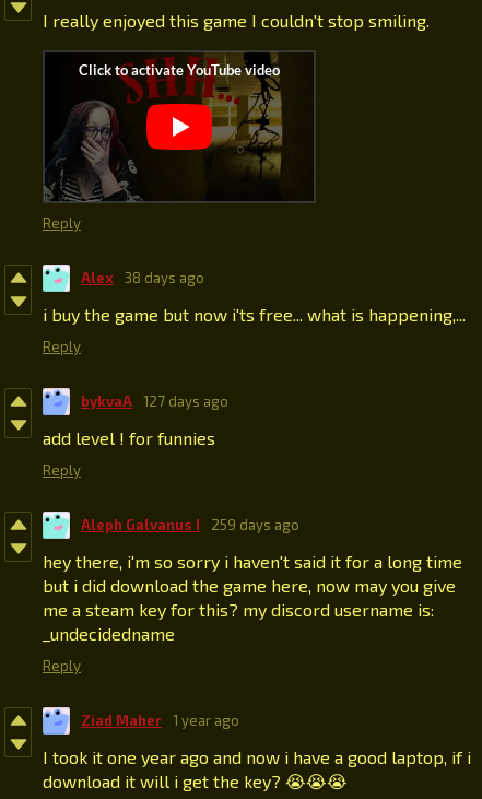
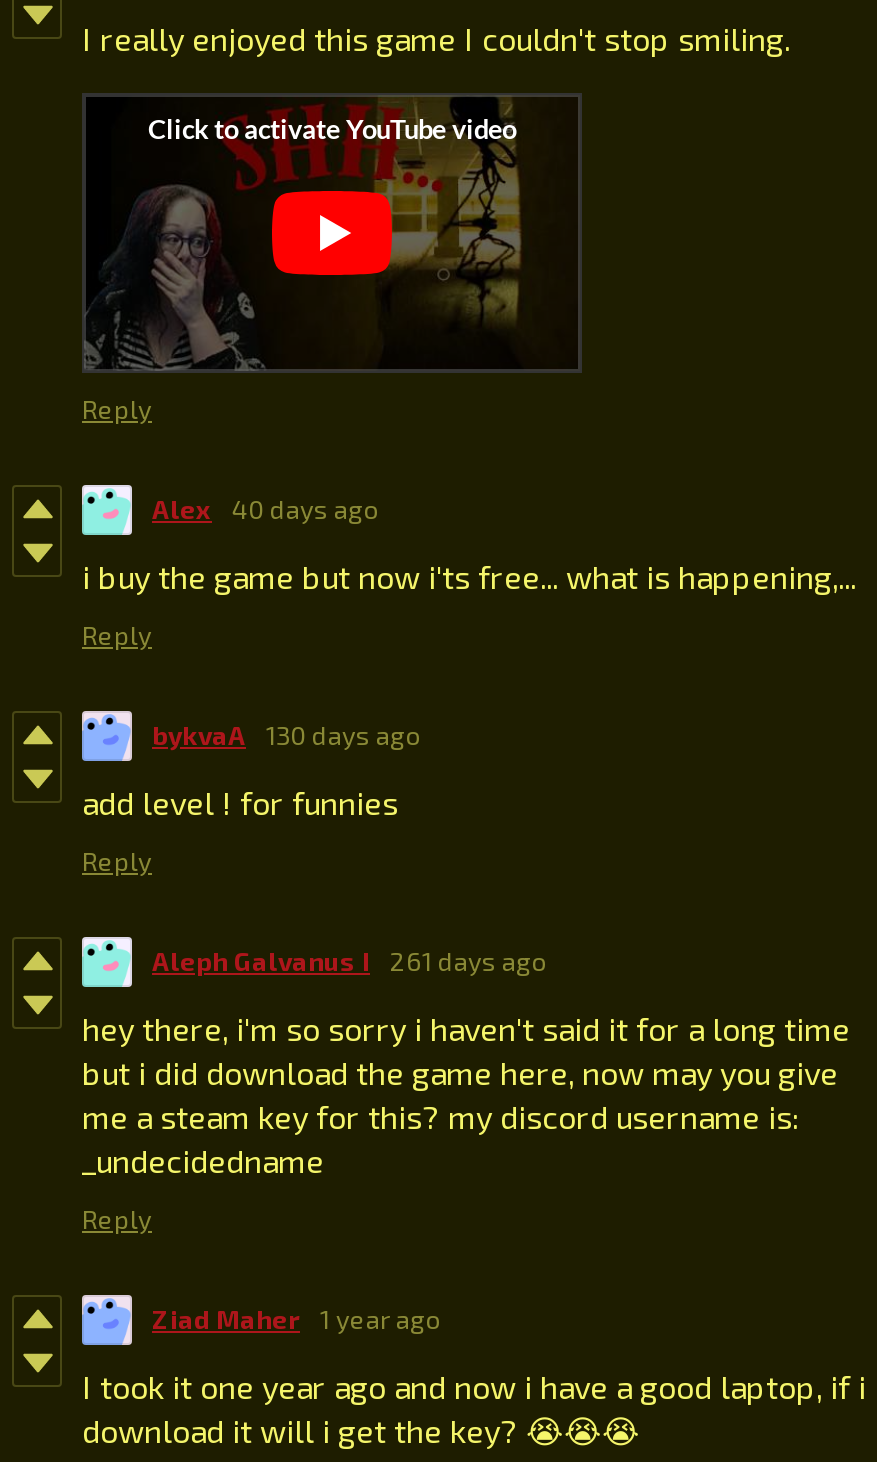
- 38 days ago
+ 40 days ago

- 127 days ago
+ 130 days ago

- 259 days ago
+ 261 days ago
